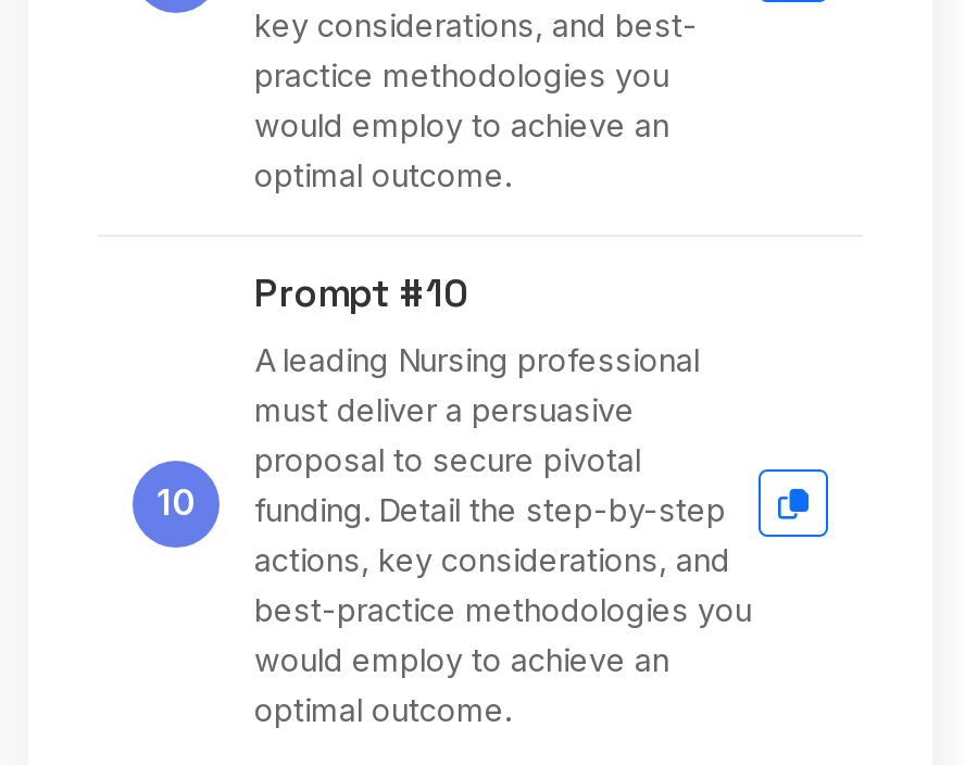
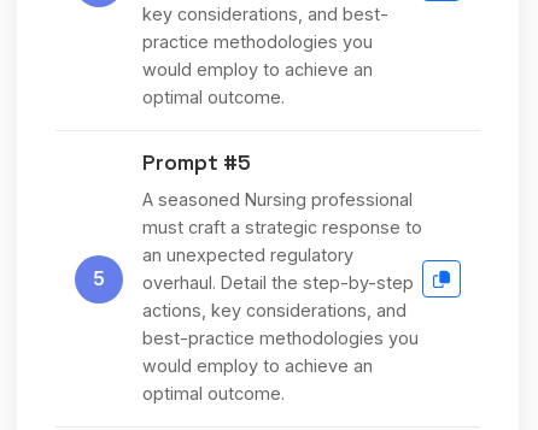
- Prompt #10
+ Prompt #5

- A leading Nursing professional
- must deliver a persuasive
- proposal to secure pivotal
- funding. Detail the step-by-step
+ A seasoned Nursing professional
+ must craft a strategic response to
+ an unexpected regulatory
+ overhaul. Detail the step-by-step

- 10
+ 5
